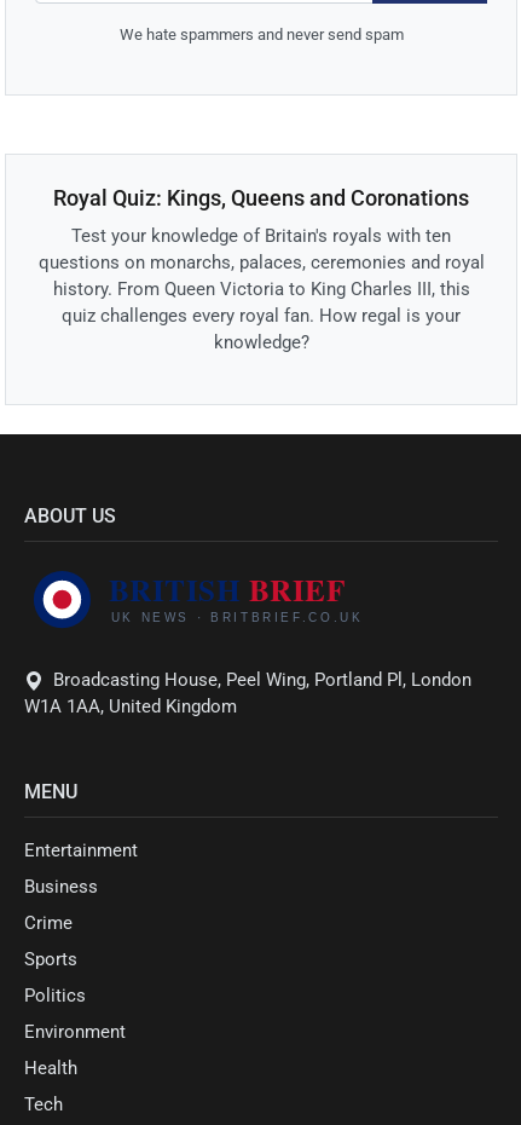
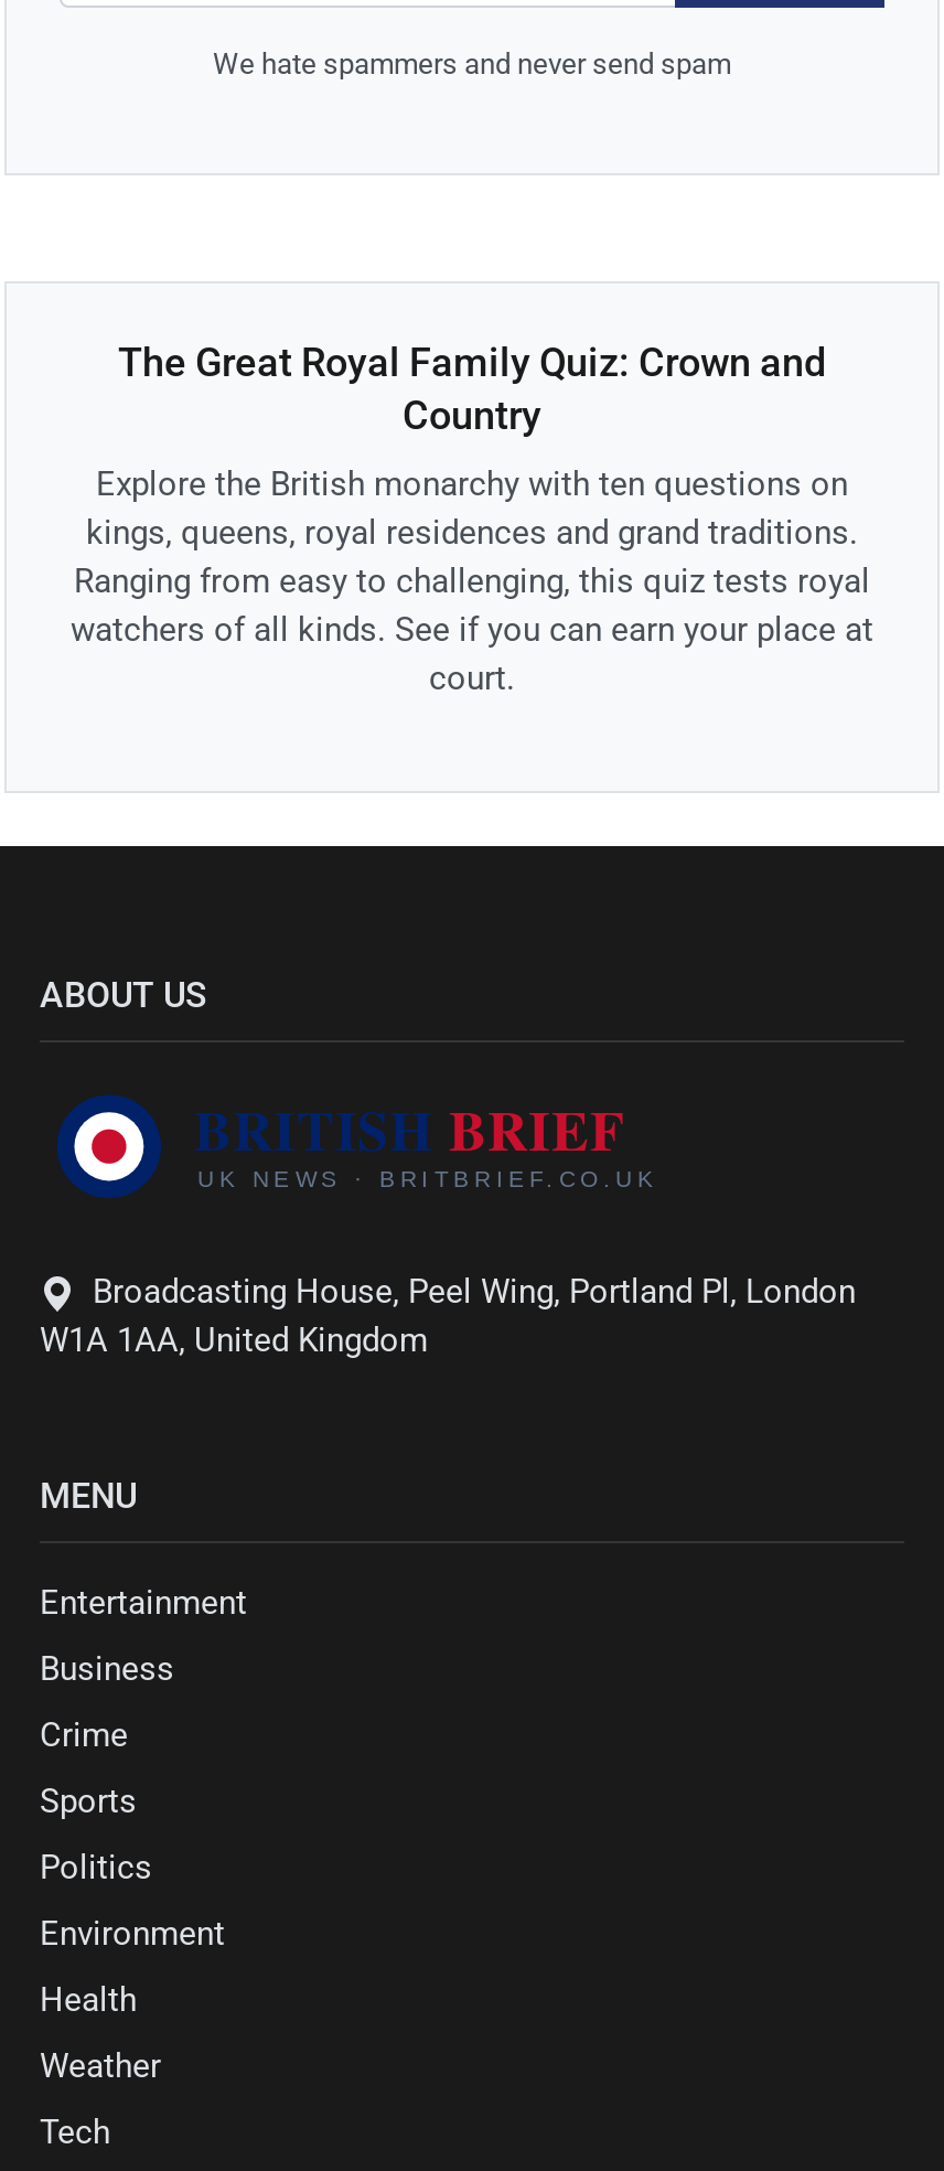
- Royal Quiz: Kings, Queens and Coronations
+ The Great Royal Family Quiz: Crown and
+ Country

- Test your knowledge of Britain's royals with ten
- questions on monarchs, palaces, ceremonies and royal
- history. From Queen Victoria to King Charles III, this
- quiz challenges every royal fan. How regal is your
- knowledge?
+ Explore the British monarchy with ten questions on
+ kings, queens, royal residences and grand traditions.
+ Ranging from easy to challenging, this quiz tests royal
+ watchers of all kinds. See if you can earn your place at
+ court.

+ Weather
